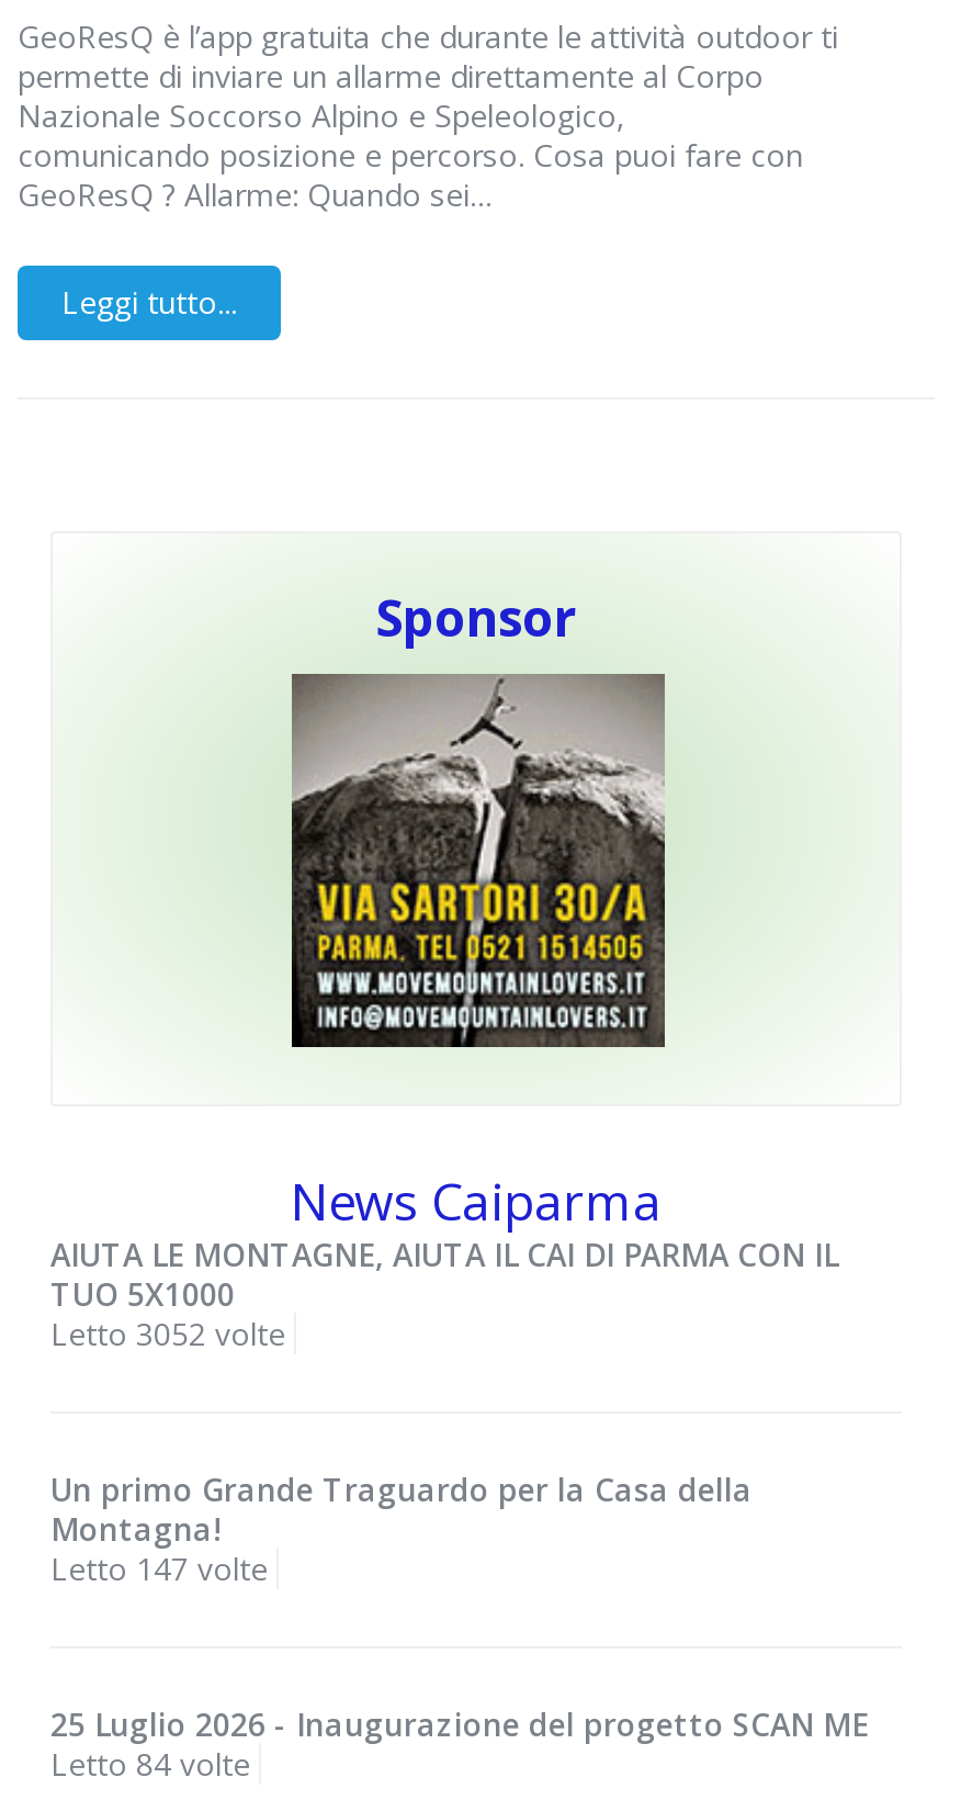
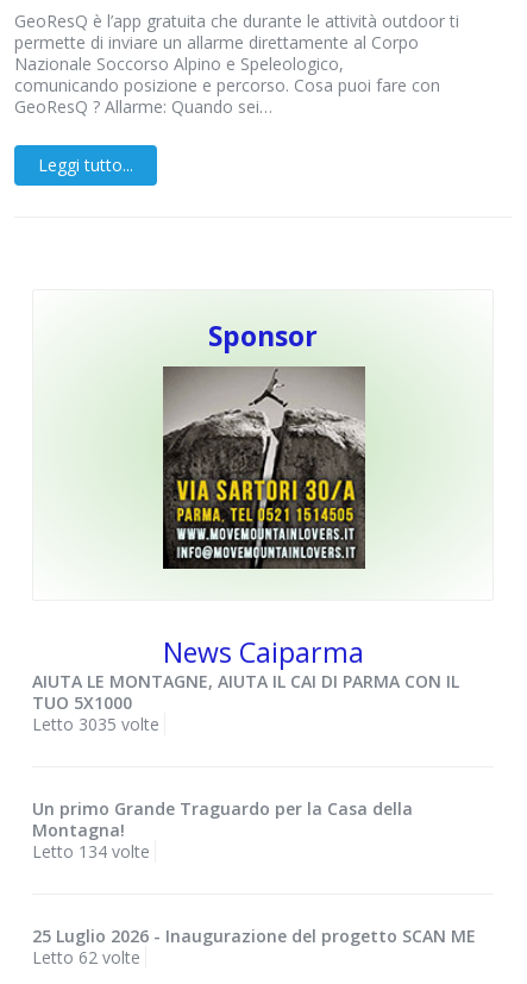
- Letto 3052 volte
+ Letto 3035 volte

- Letto 147 volte
+ Letto 134 volte

- Letto 84 volte
+ Letto 62 volte
